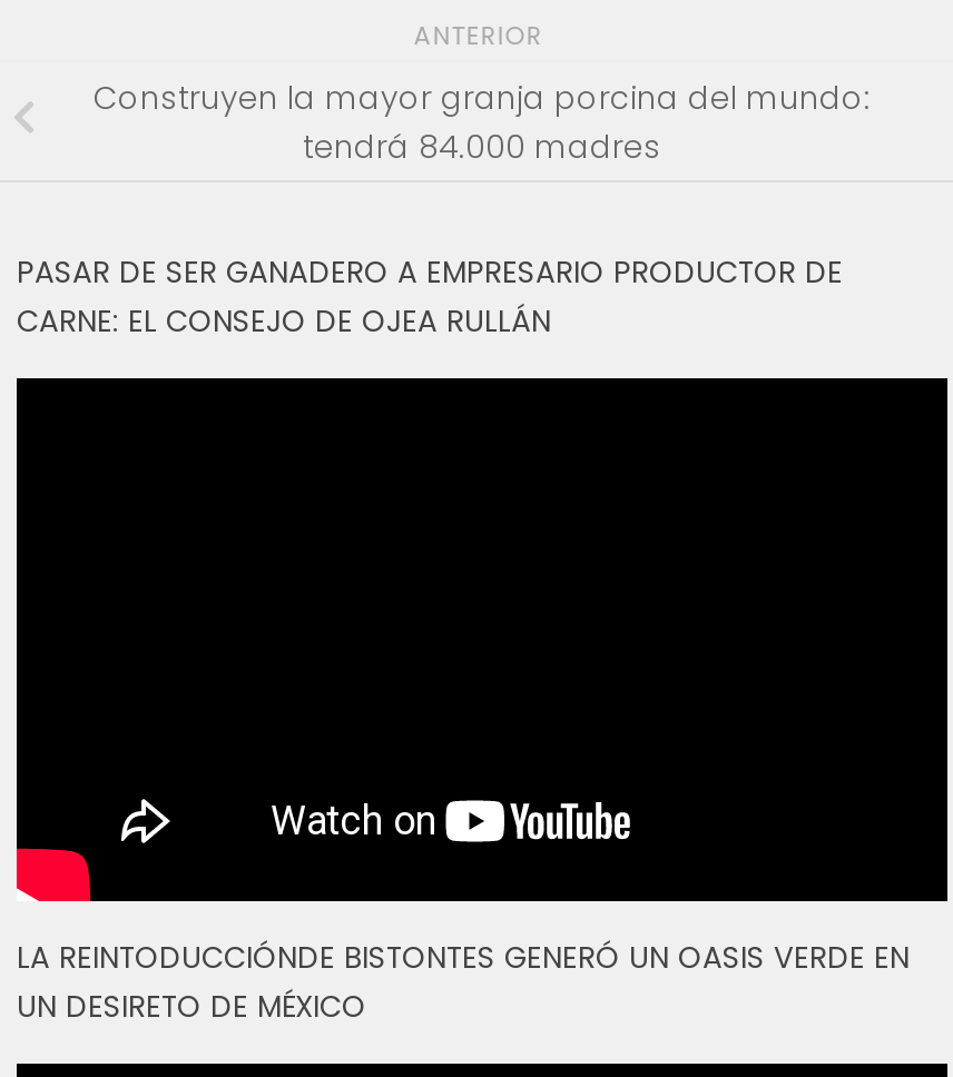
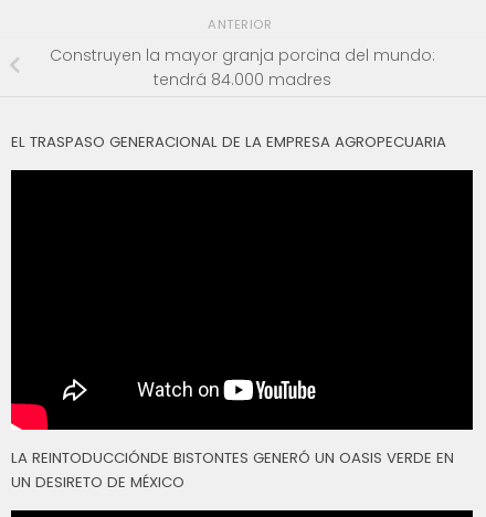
- PASAR DE SER GANADERO A EMPRESARIO PRODUCTOR DE
- CARNE: EL CONSEJO DE OJEA RULLÁN
+ EL TRASPASO GENERACIONAL DE LA EMPRESA AGROPECUARIA
